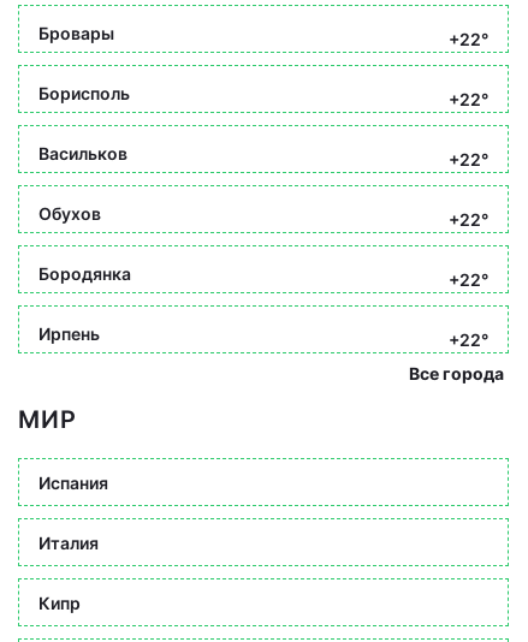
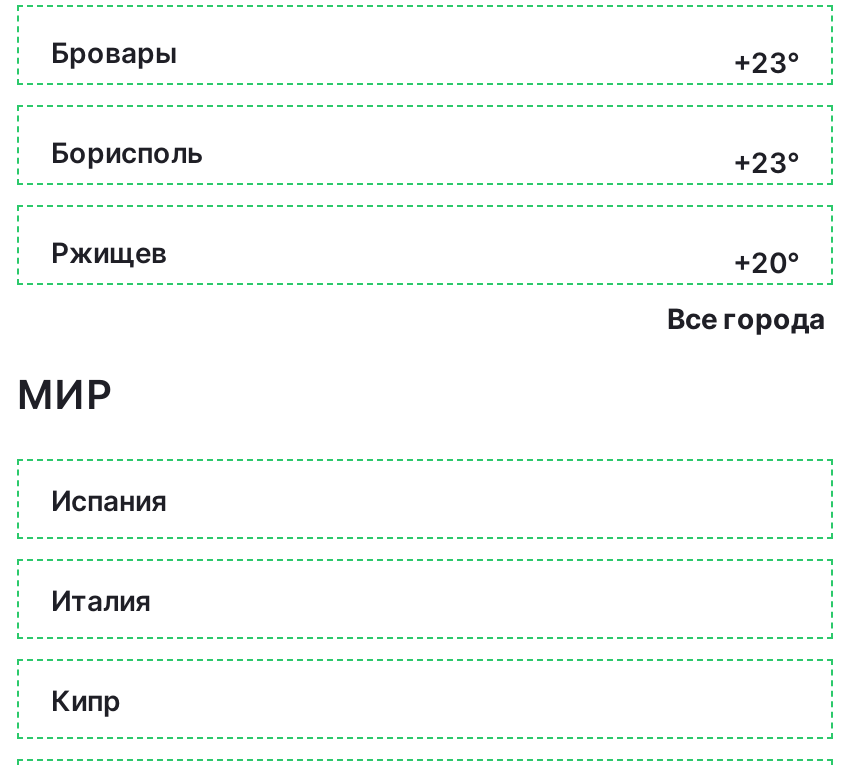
- +22°
+ +23°

- +22°
- Васильков
- +22°
- Обухов
- +22°
- Бородянка
- +22°
- Ирпень
- +22°
+ +23°
+ Ржищев
+ +20°
